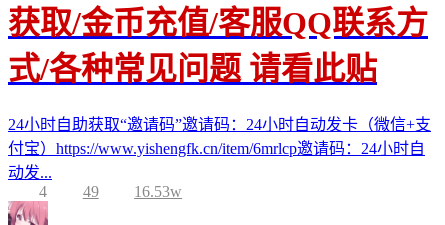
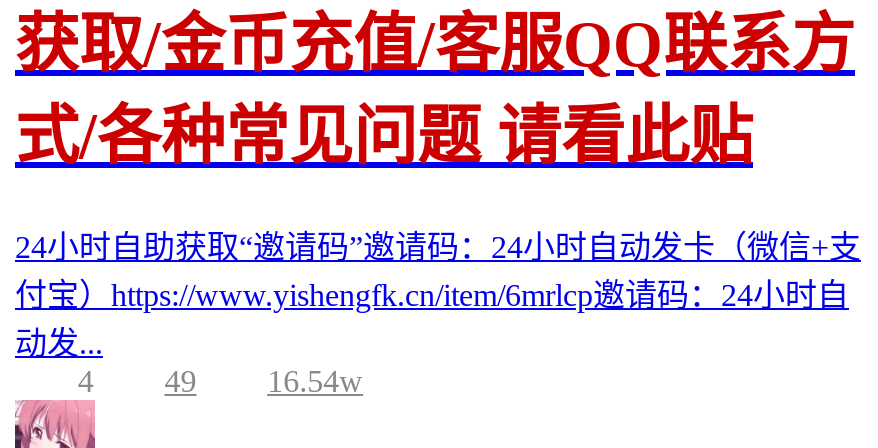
- 16.53w
+ 16.54w
